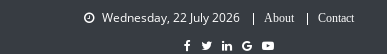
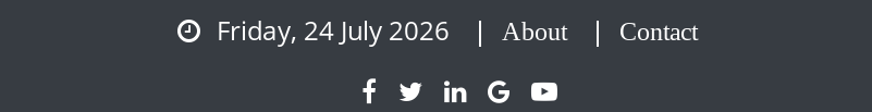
- Wednesday, 22 July 2026
+ Friday, 24 July 2026
